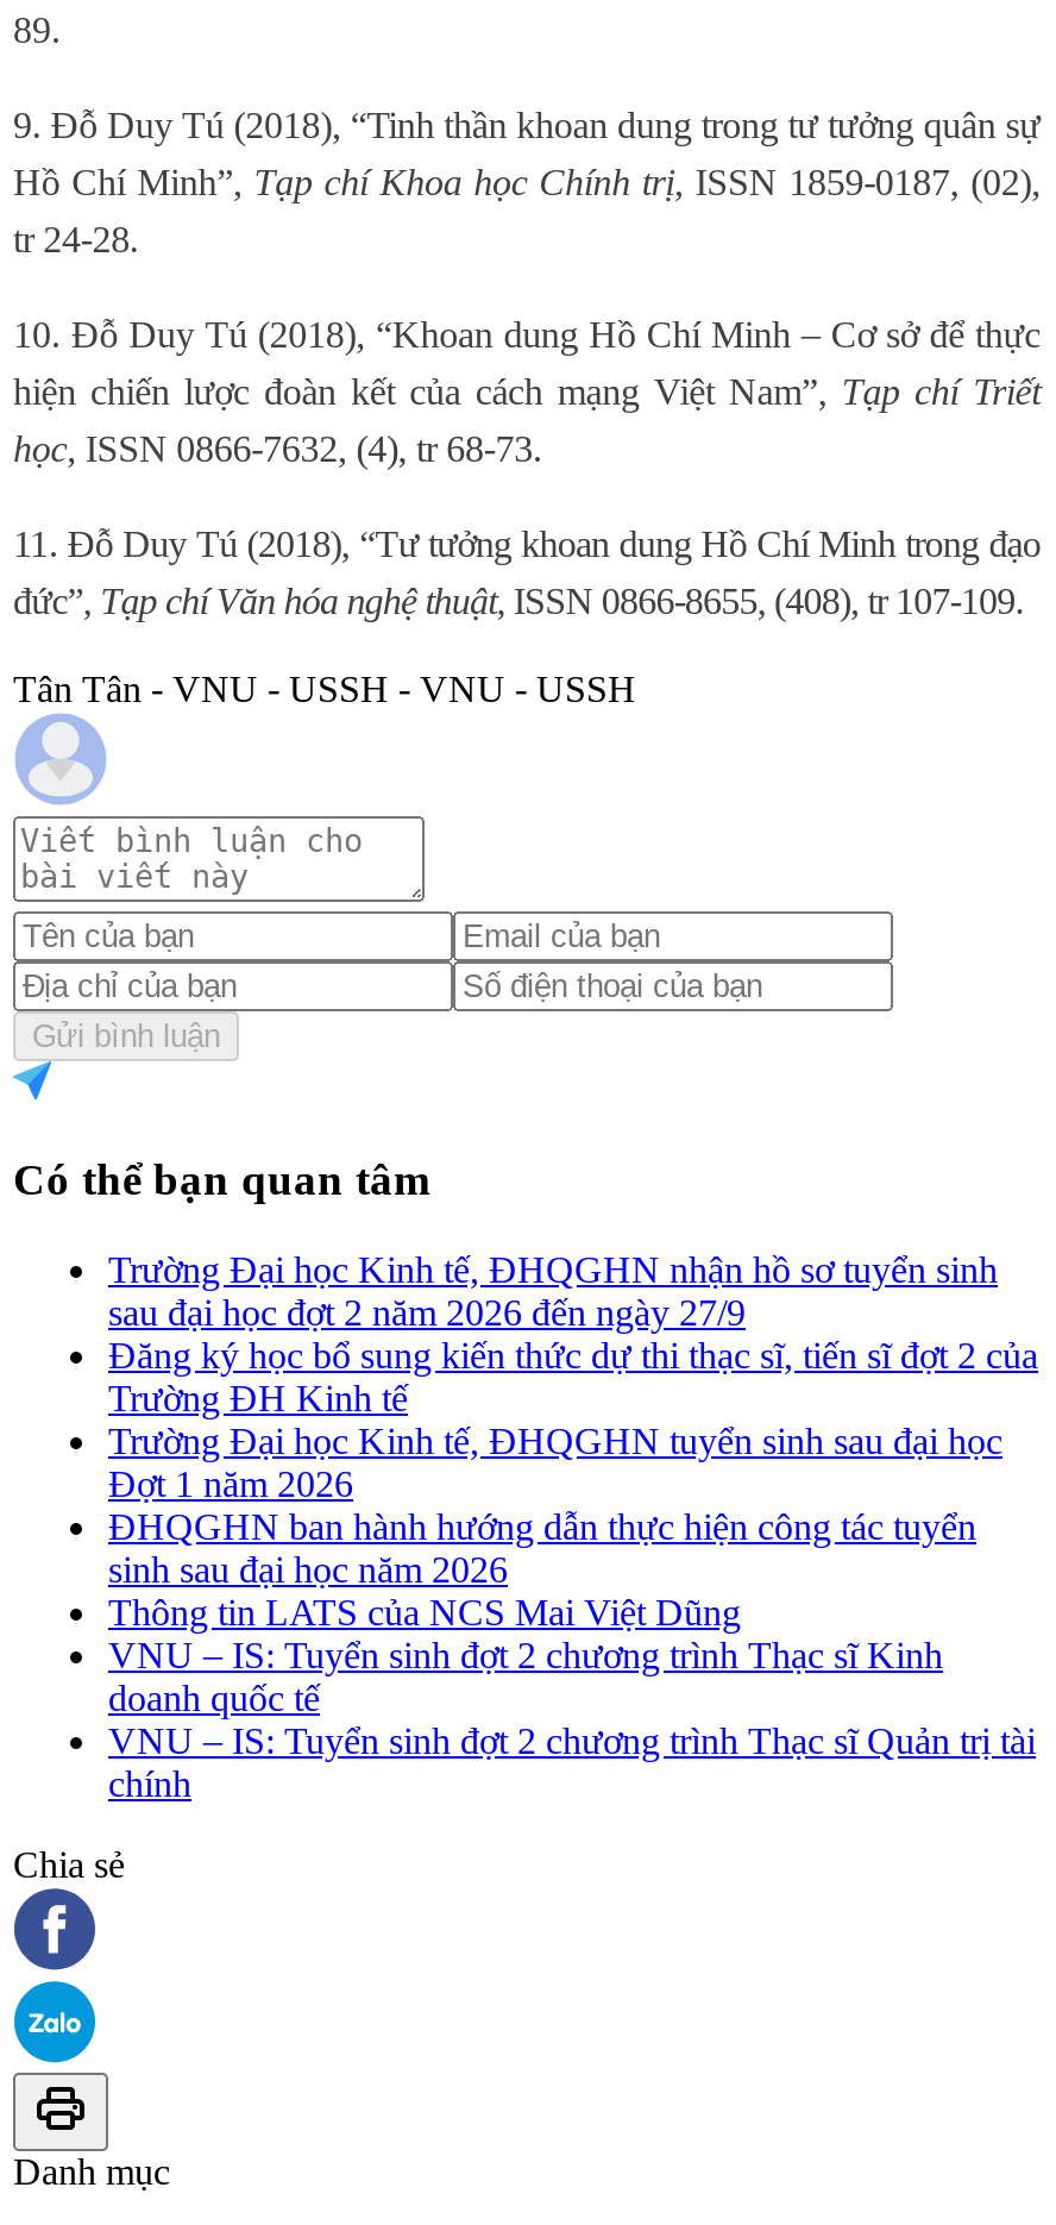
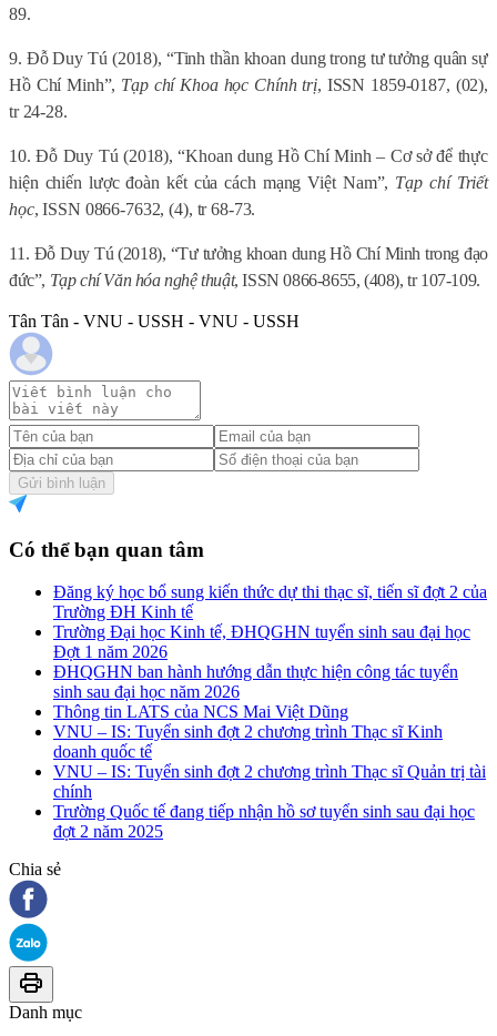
- Trường Đại học Kinh tế, ĐHQGHN nhận hồ sơ tuyển sinh
- sau đại học đợt 2 năm 2026 đến ngày 27/9

moved up: Đăng ký học bổ sung kiến thức dự thi thạc sĩ, tiến sĩ đợt 2 của | Trường ĐH Kinh tế | Trường Đại học Kinh tế, ĐHQGHN tuyển sinh sau đại học | ... | VNU – IS: Tuyển sinh đợt 2 chương trình Thạc sĩ Quản trị tài | chính

+ Trường Quốc tế đang tiếp nhận hồ sơ tuyển sinh sau đại học
+ đợt 2 năm 2025
